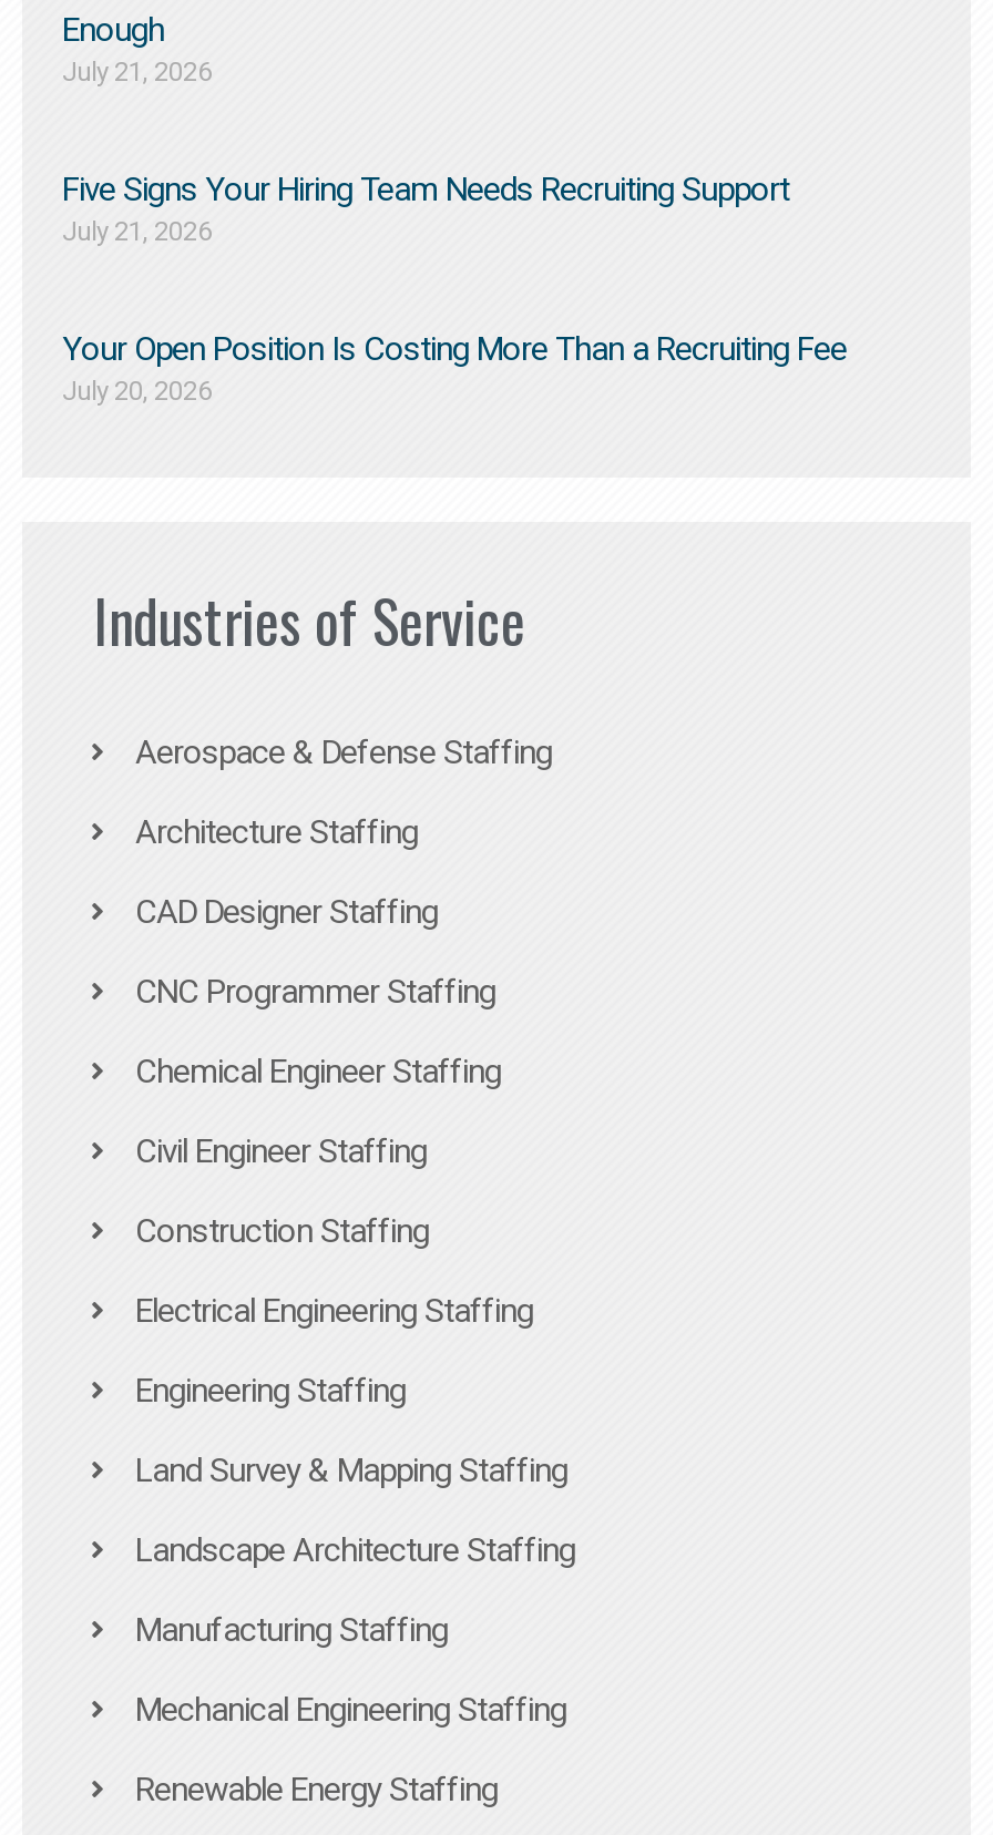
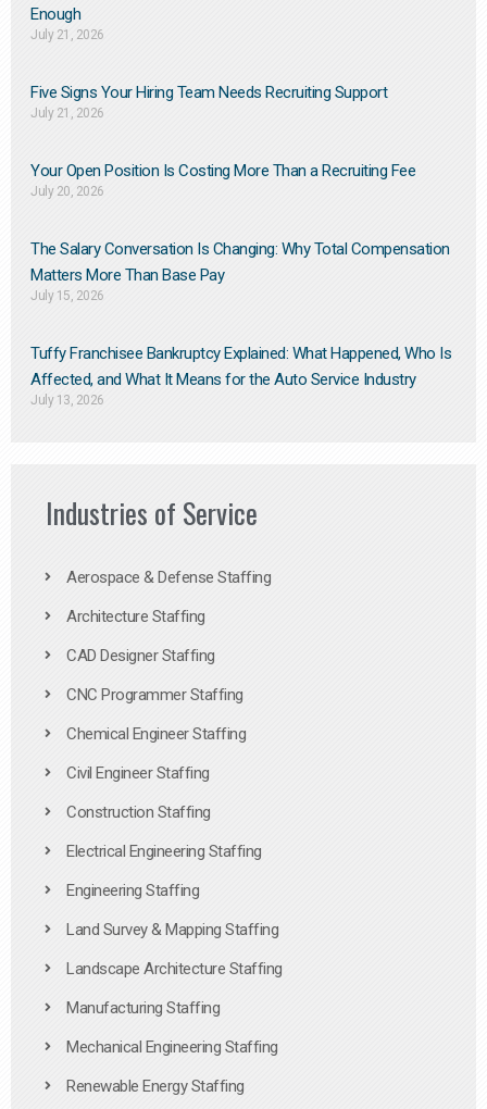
+ The Salary Conversation Is Changing: Why Total Compensation
+ Matters More Than Base Pay
+ July 15, 2026
+ Tuffy Franchisee Bankruptcy Explained: What Happened, Who Is
+ Affected, and What It Means for the Auto Service Industry
+ July 13, 2026
